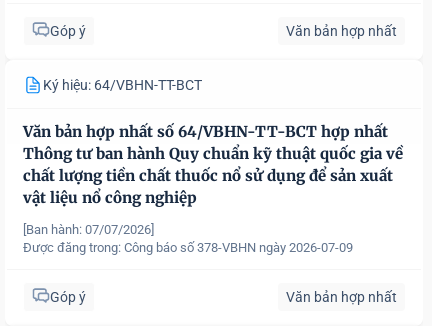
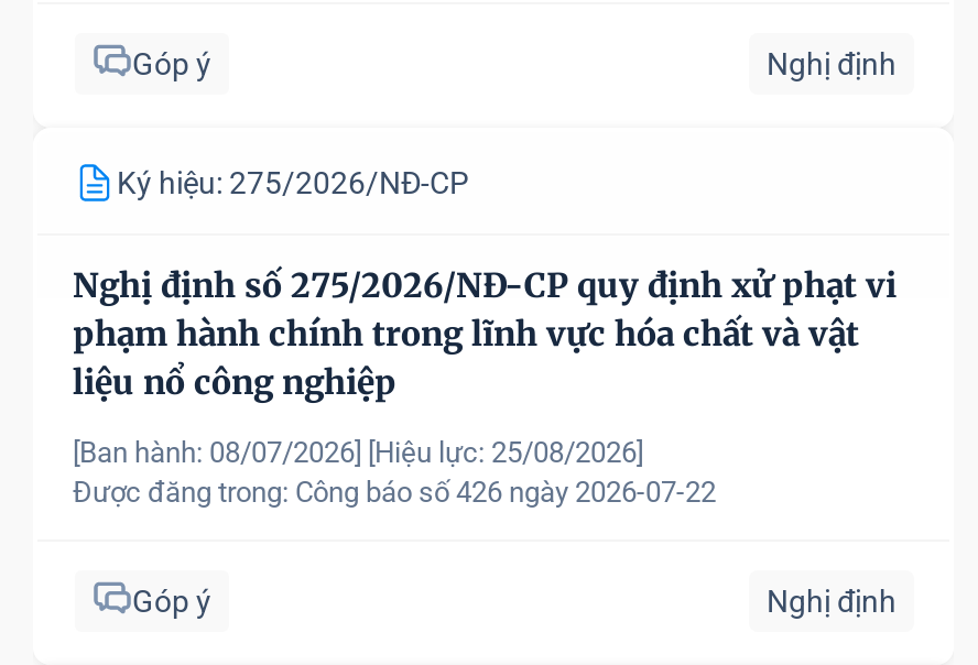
- Văn bản hợp nhất
+ Nghị định

- Ký hiệu: 64/VBHN-TT-BCT
+ Ký hiệu: 275/2026/NĐ-CP

- Văn bản hợp nhất số 64/VBHN-TT-BCT hợp nhất
- Thông tư ban hành Quy chuẩn kỹ thuật quốc gia về
- chất lượng tiền chất thuốc nổ sử dụng để sản xuất
- vật liệu nổ công nghiệp
+ Nghị định số 275/2026/NĐ-CP quy định xử phạt vi
+ phạm hành chính trong lĩnh vực hóa chất và vật
+ liệu nổ công nghiệp

- [Ban hành: 07/07/2026]
- Được đăng trong: Công báo số 378-VBHN ngày 2026-07-09
+ [Ban hành: 08/07/2026] [Hiệu lực: 25/08/2026]
+ Được đăng trong: Công báo số 426 ngày 2026-07-22

- Văn bản hợp nhất
+ Nghị định
